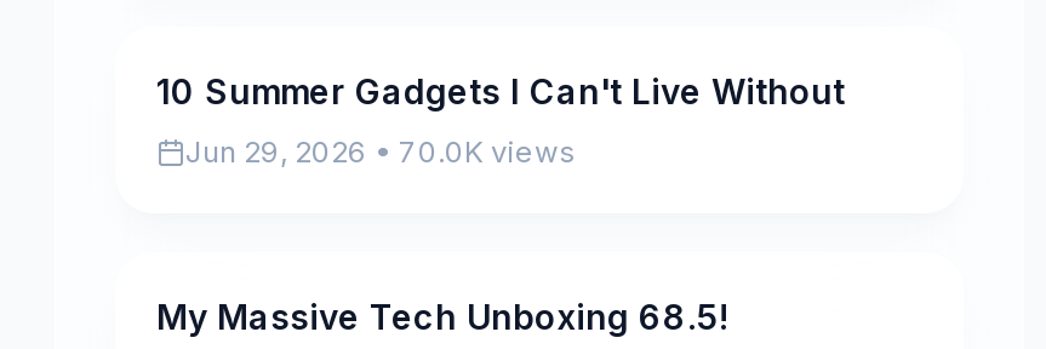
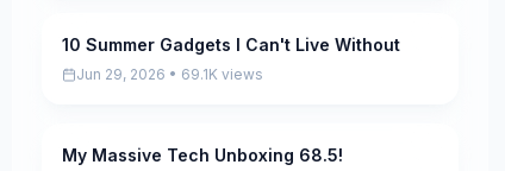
- Jun 29, 2026 • 70.0K views
+ Jun 29, 2026 • 69.1K views
